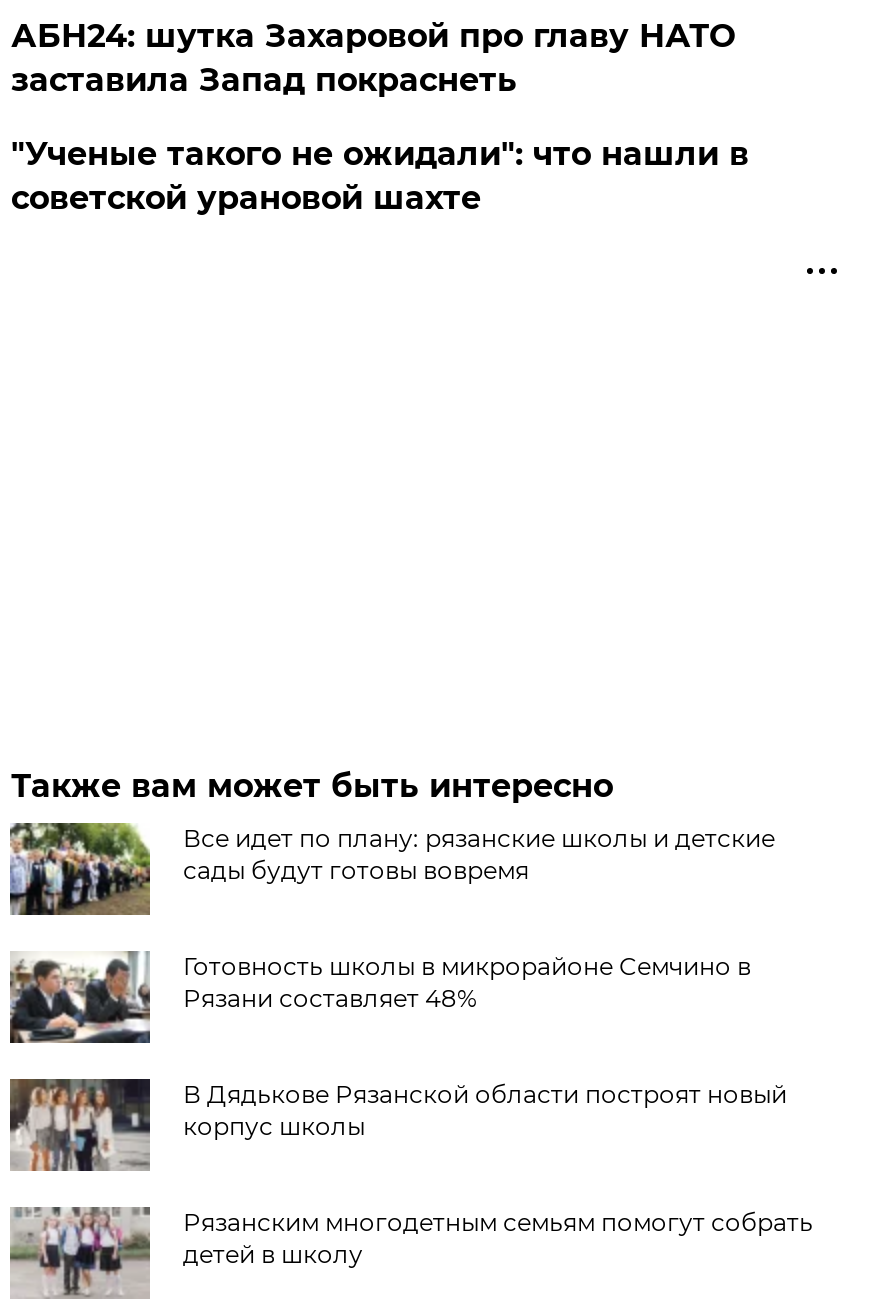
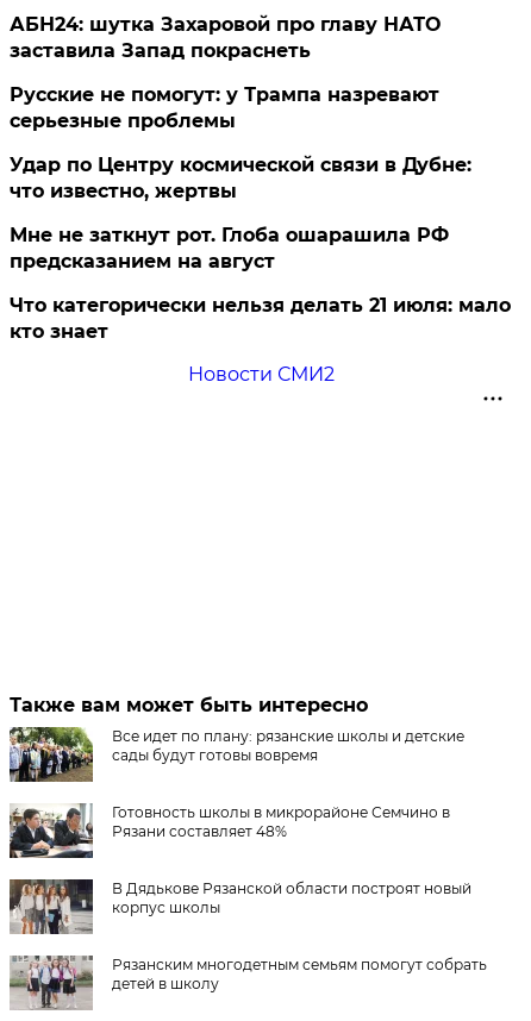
- "Ученые такого не ожидали": что нашли в
- советской урановой шахте
+ Русские не помогут: у Трампа назревают
+ серьезные проблемы
+ Удар по Центру космической связи в Дубне:
+ что известно, жертвы
+ Мне не заткнут рот. Глоба ошарашила РФ
+ предсказанием на август
+ Что категорически нельзя делать 21 июля: мало
+ кто знает
+ Новости СМИ2
